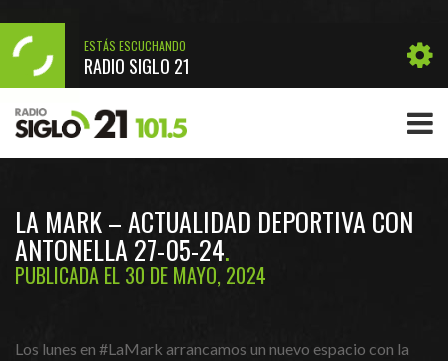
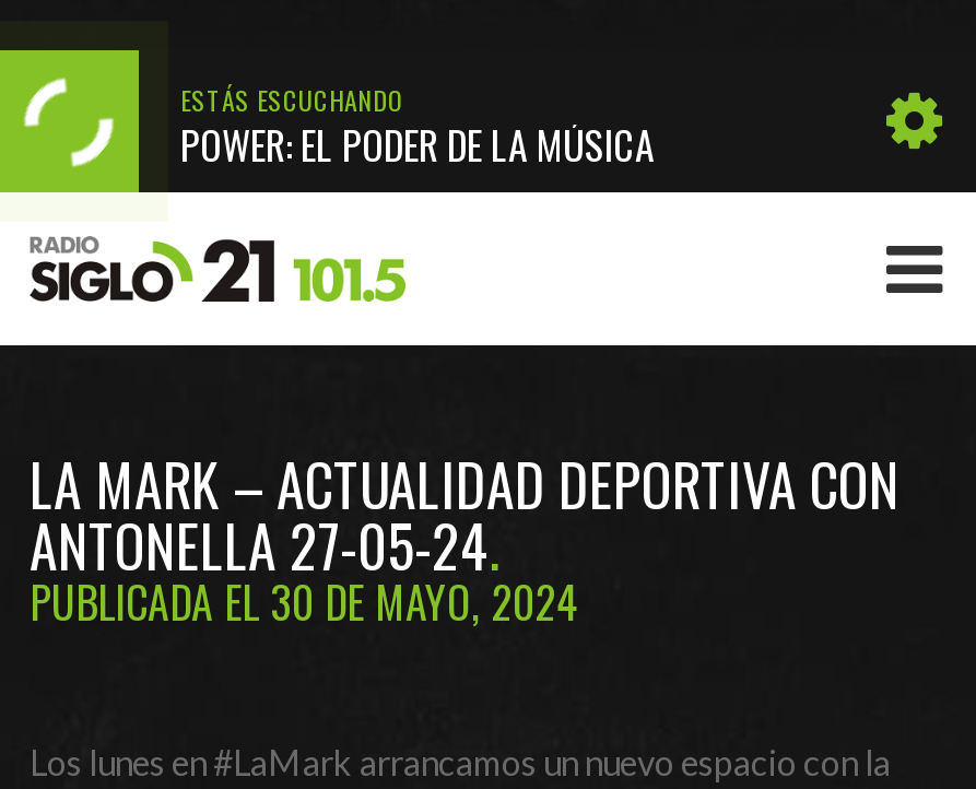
- RADIO SIGLO 21
+ POWER: EL PODER DE LA MÚSICA
